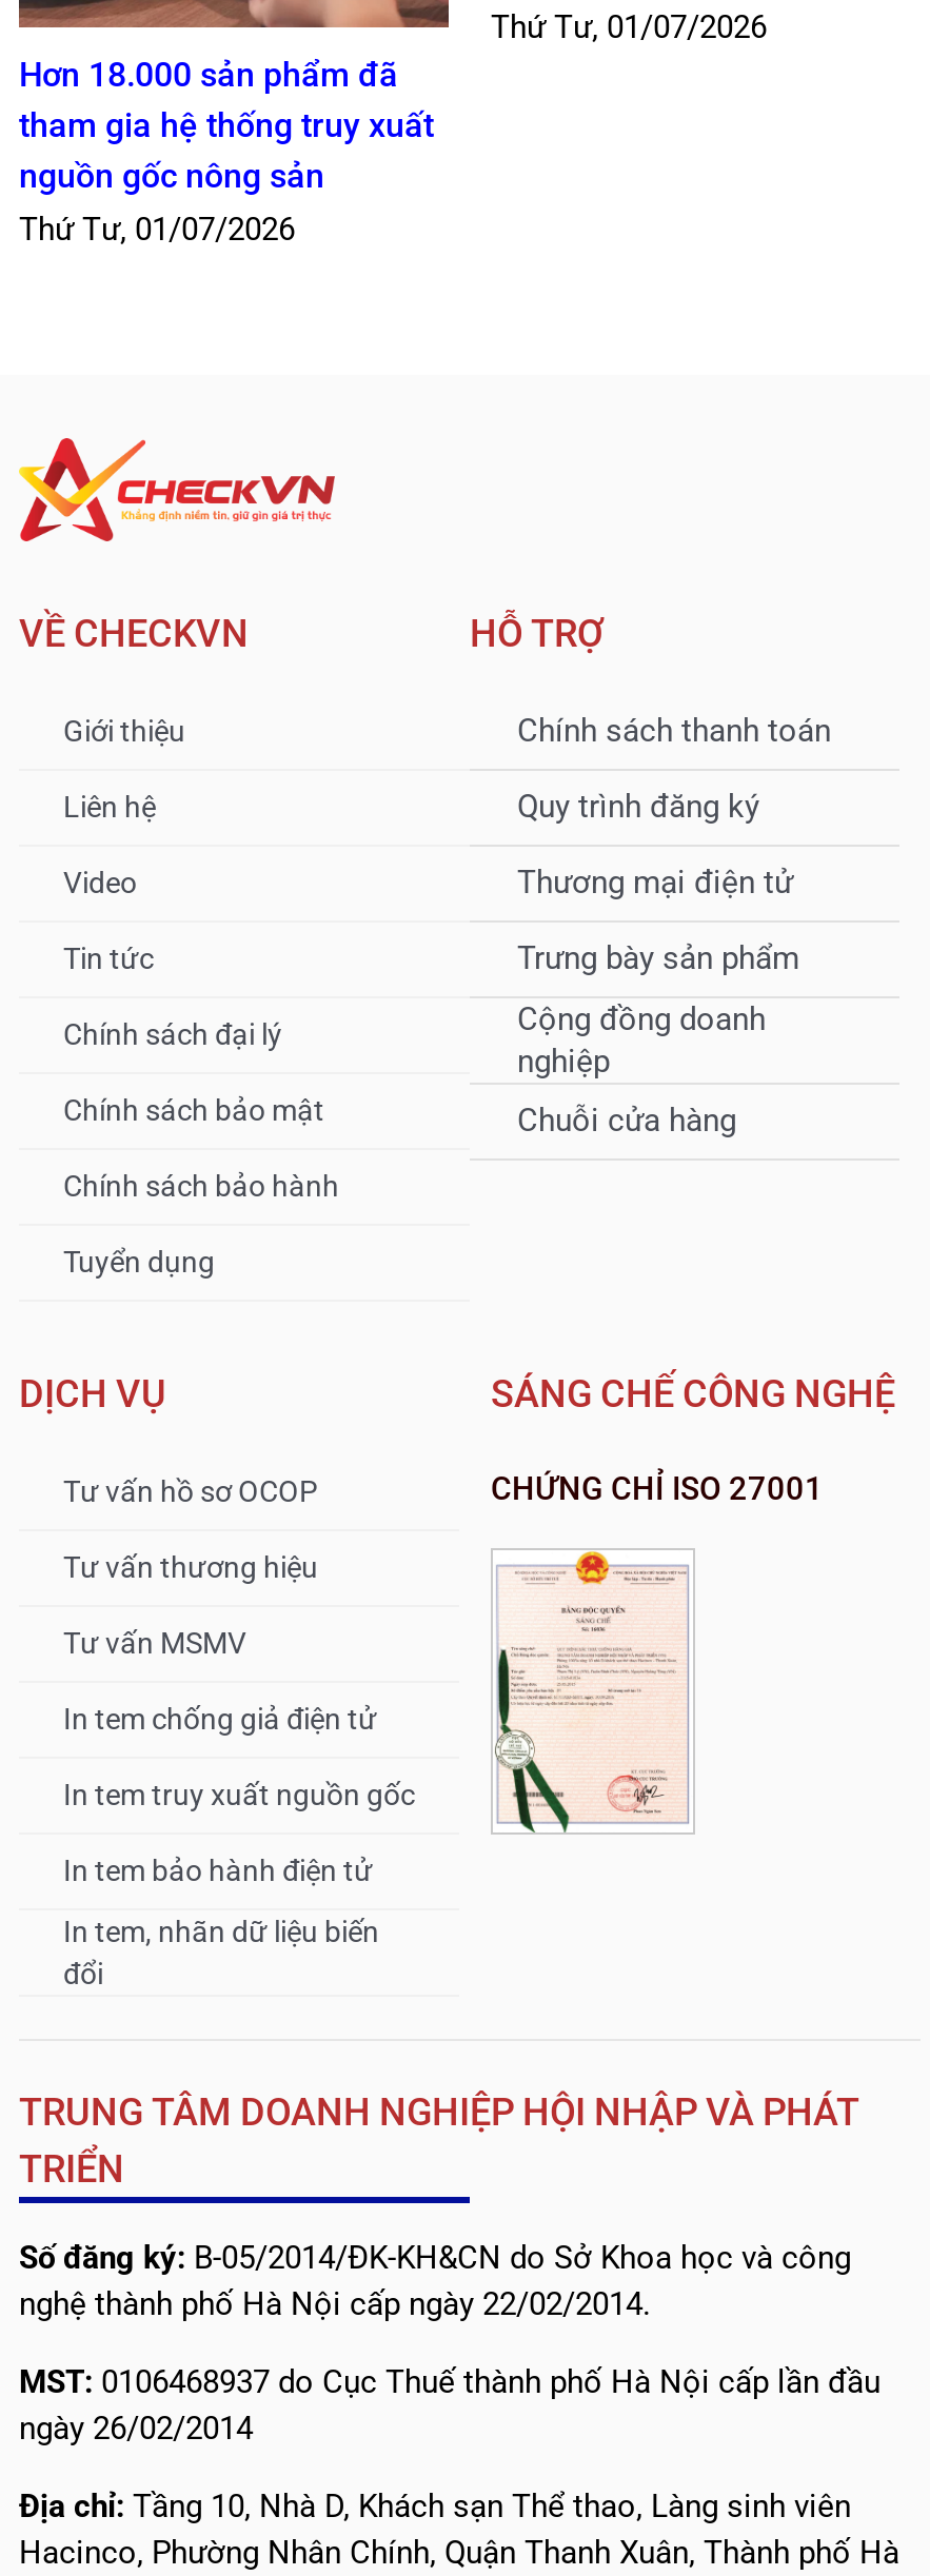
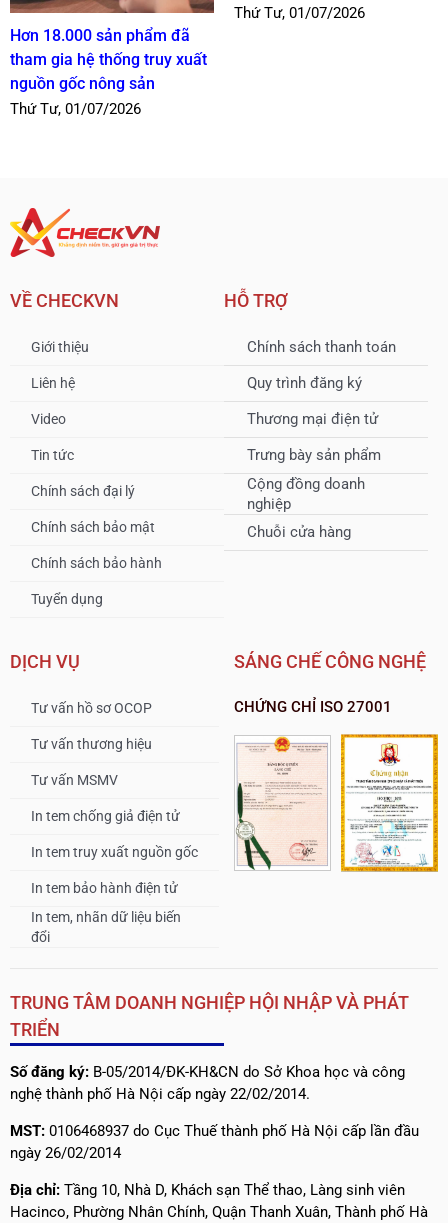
+ [image]
